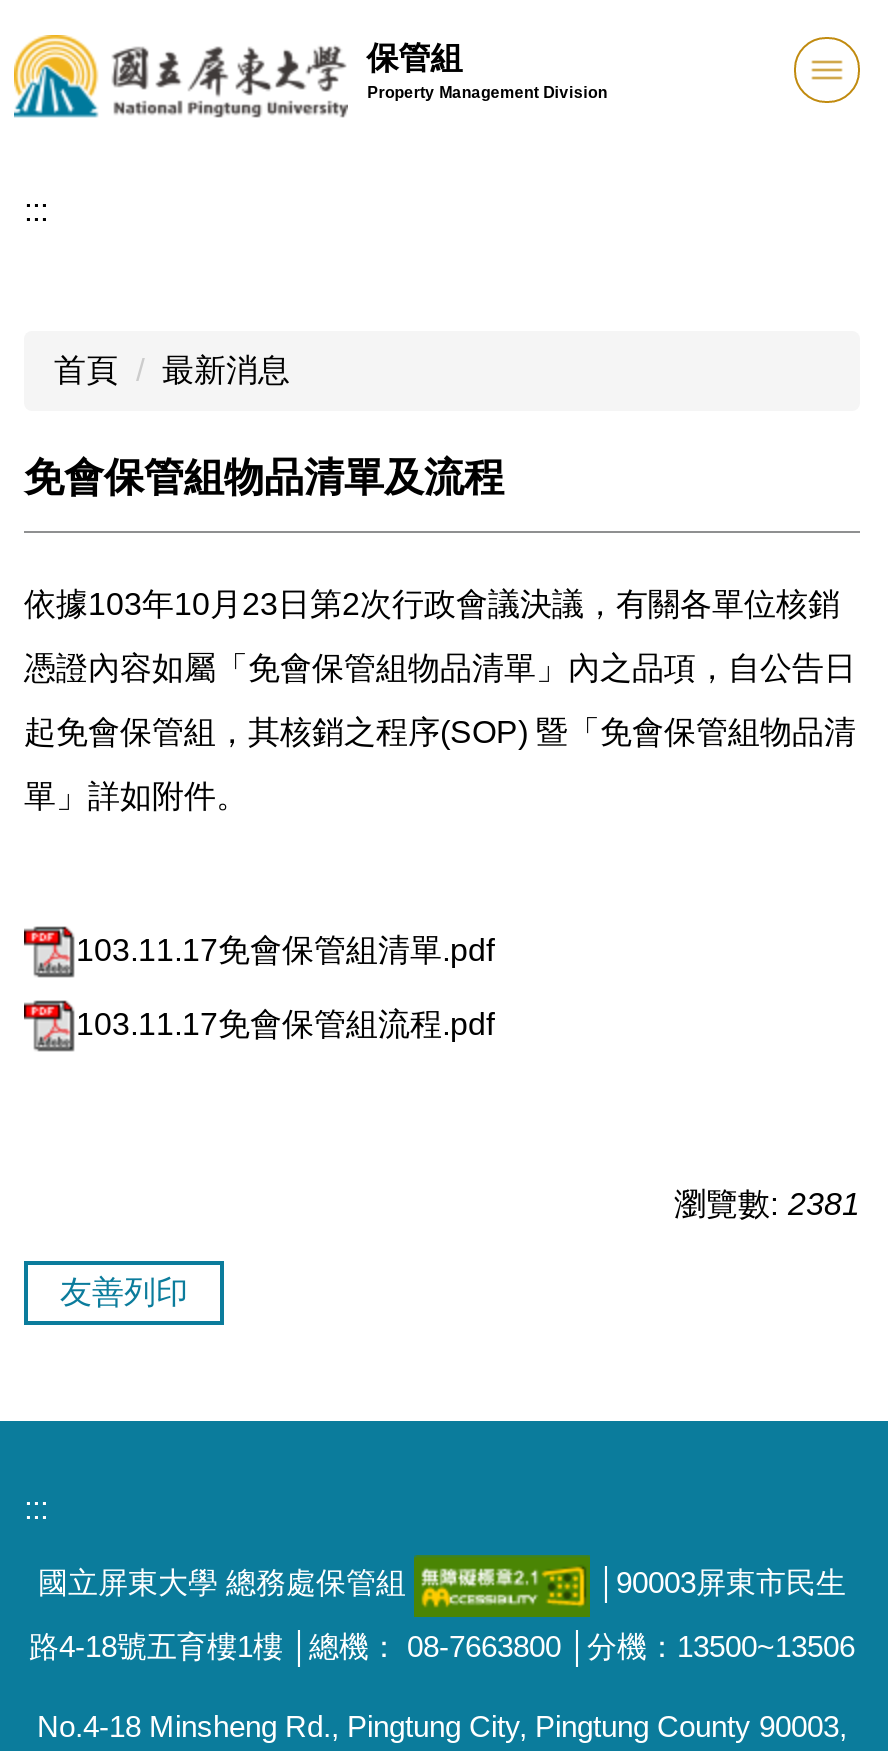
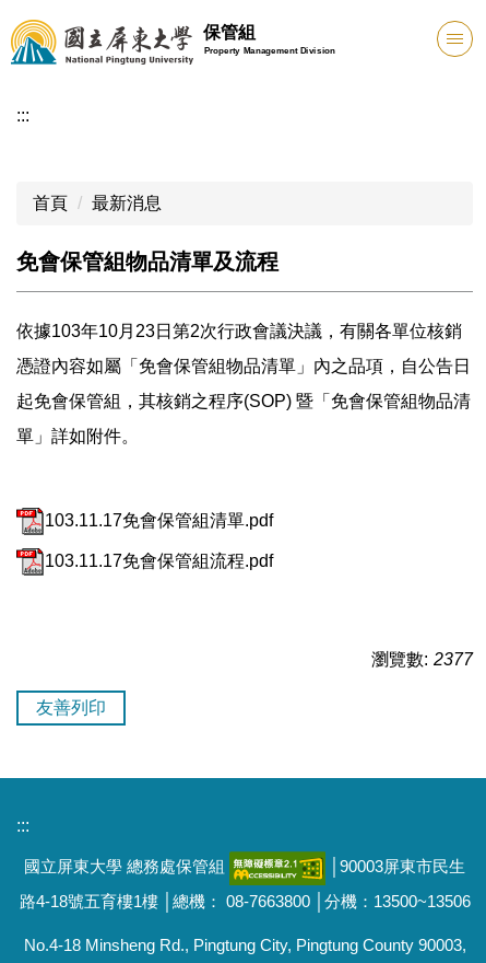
- 瀏覽數: 2381
+ 瀏覽數: 2377
